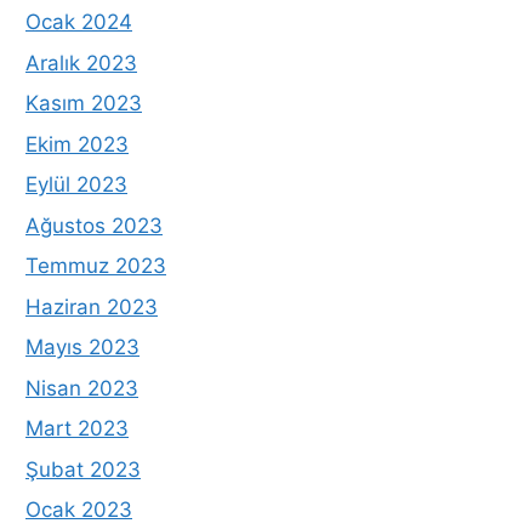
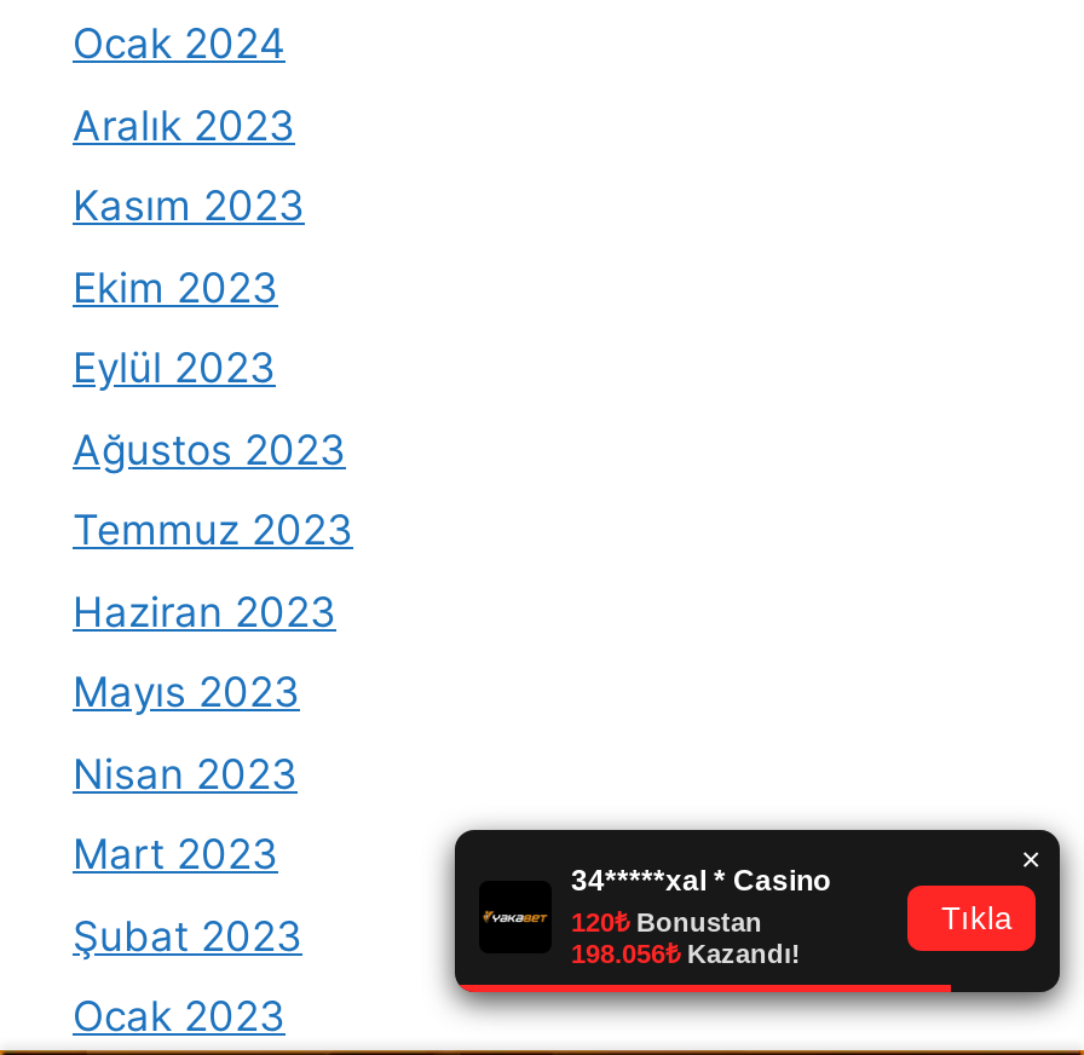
+ [image]
